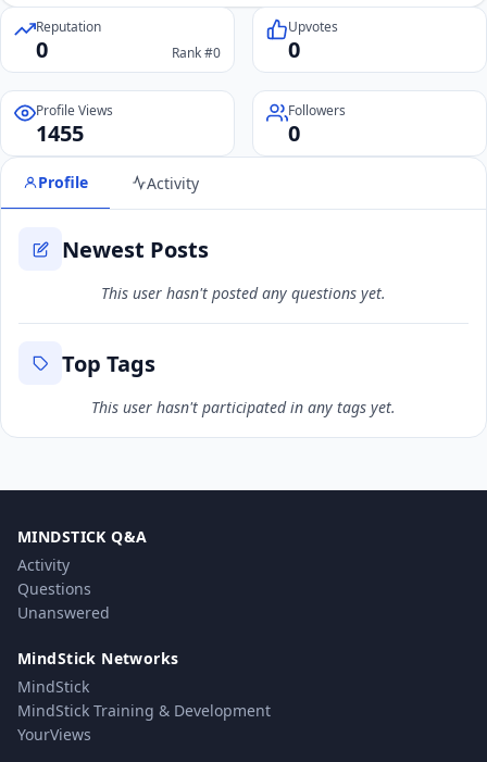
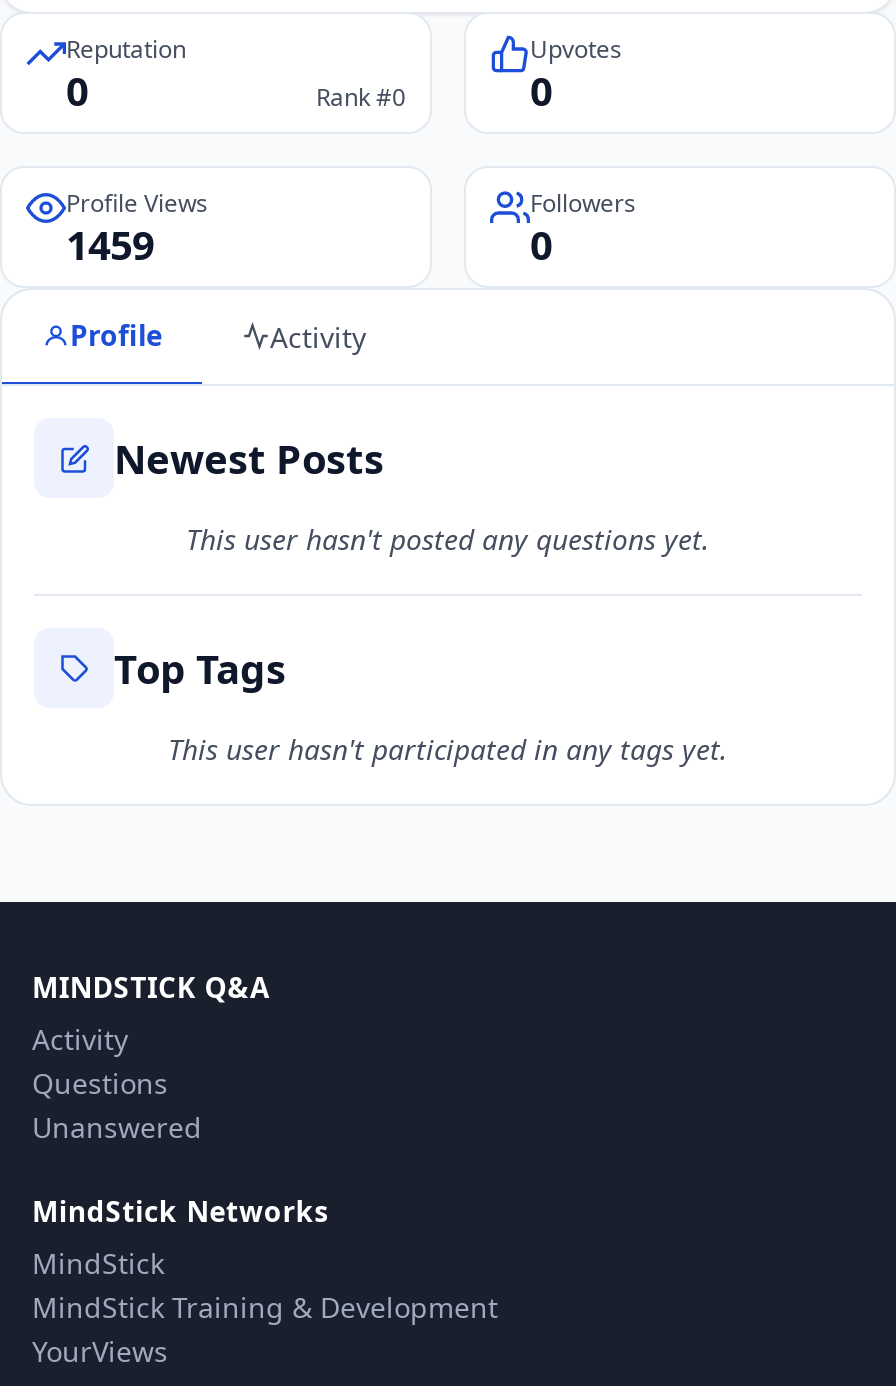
- 1455
+ 1459
